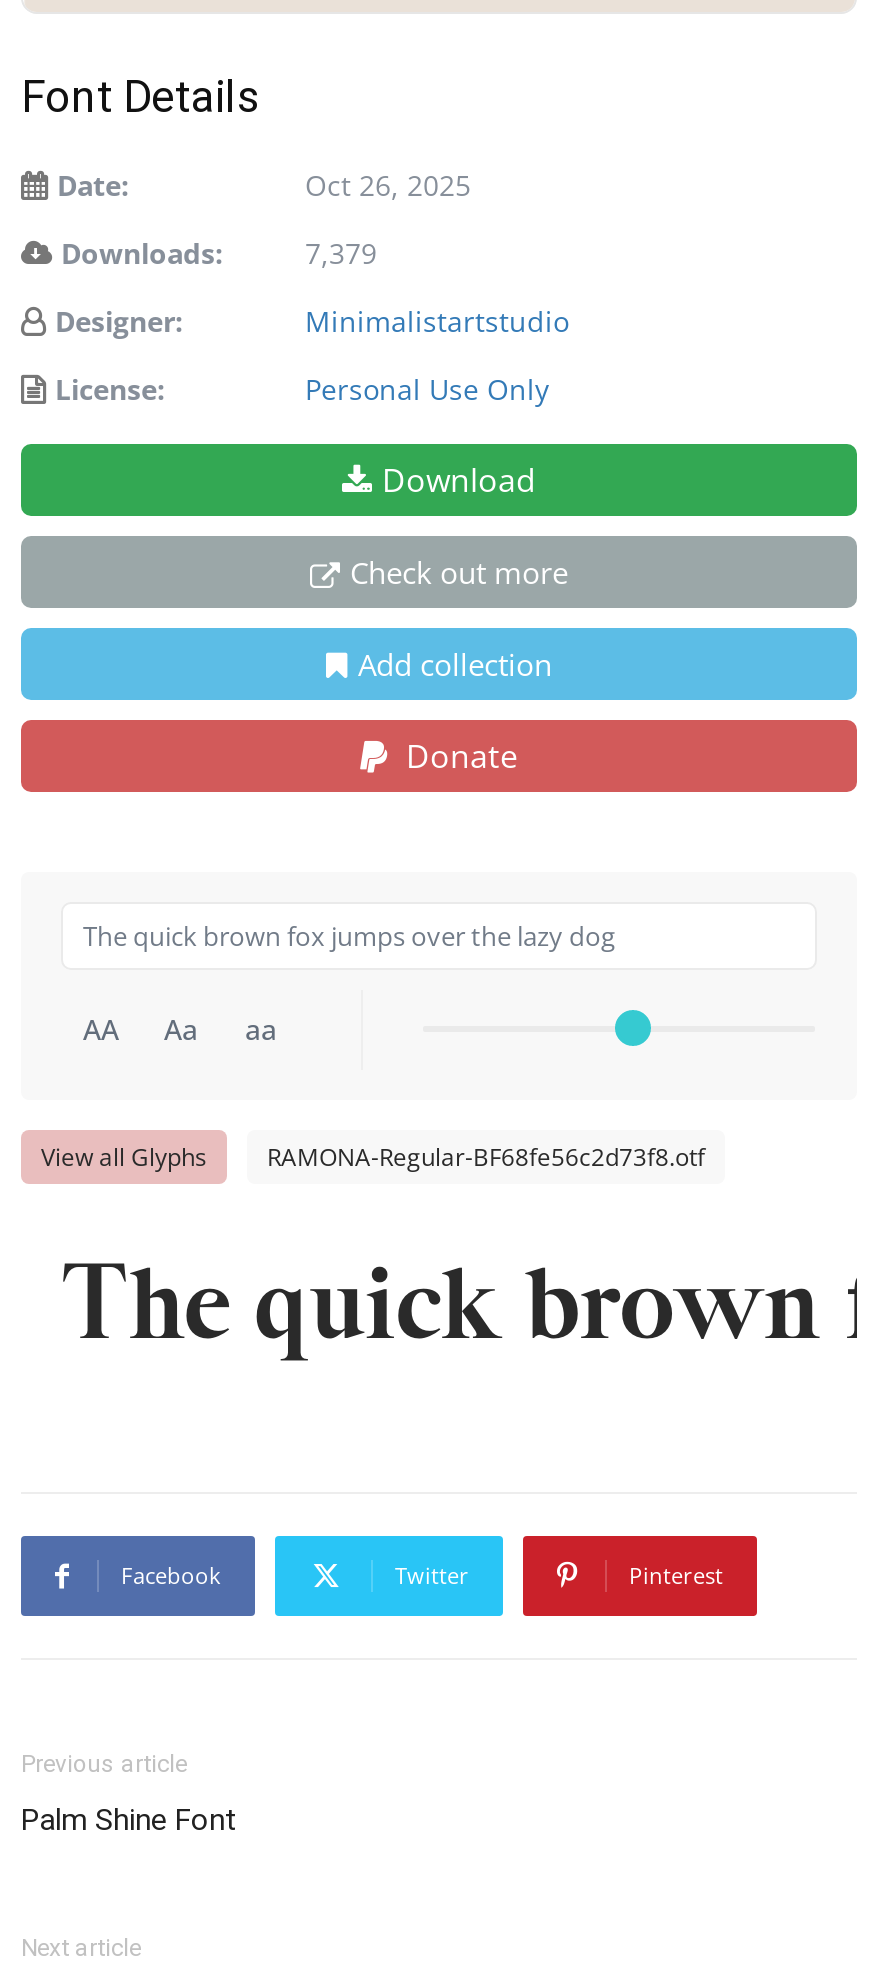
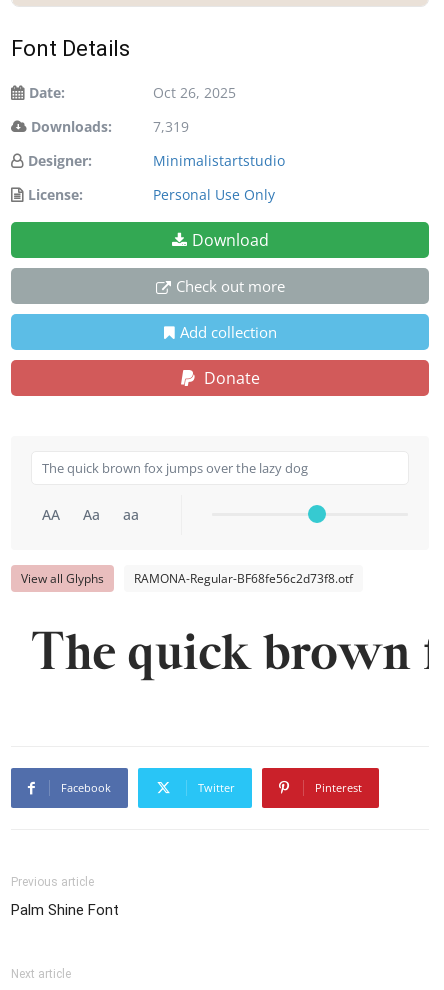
- 7,379
+ 7,319
